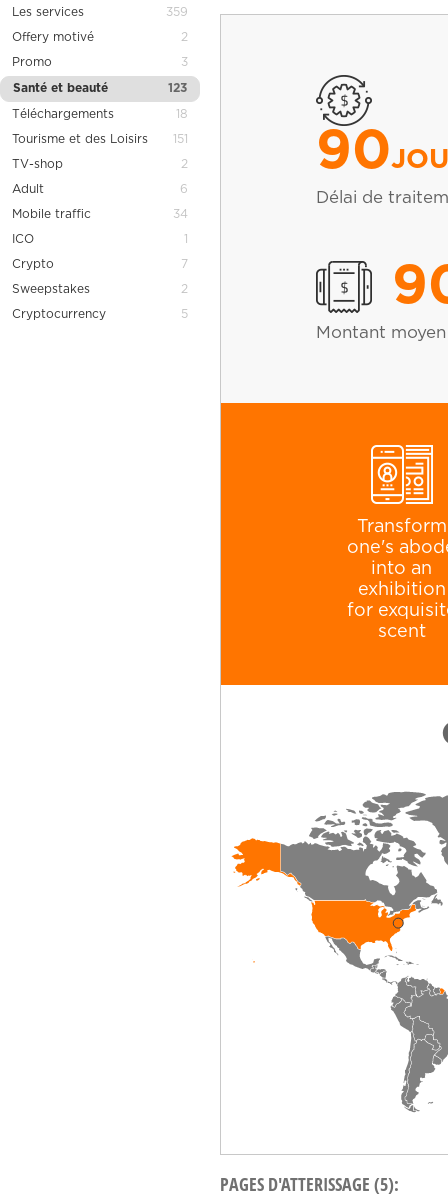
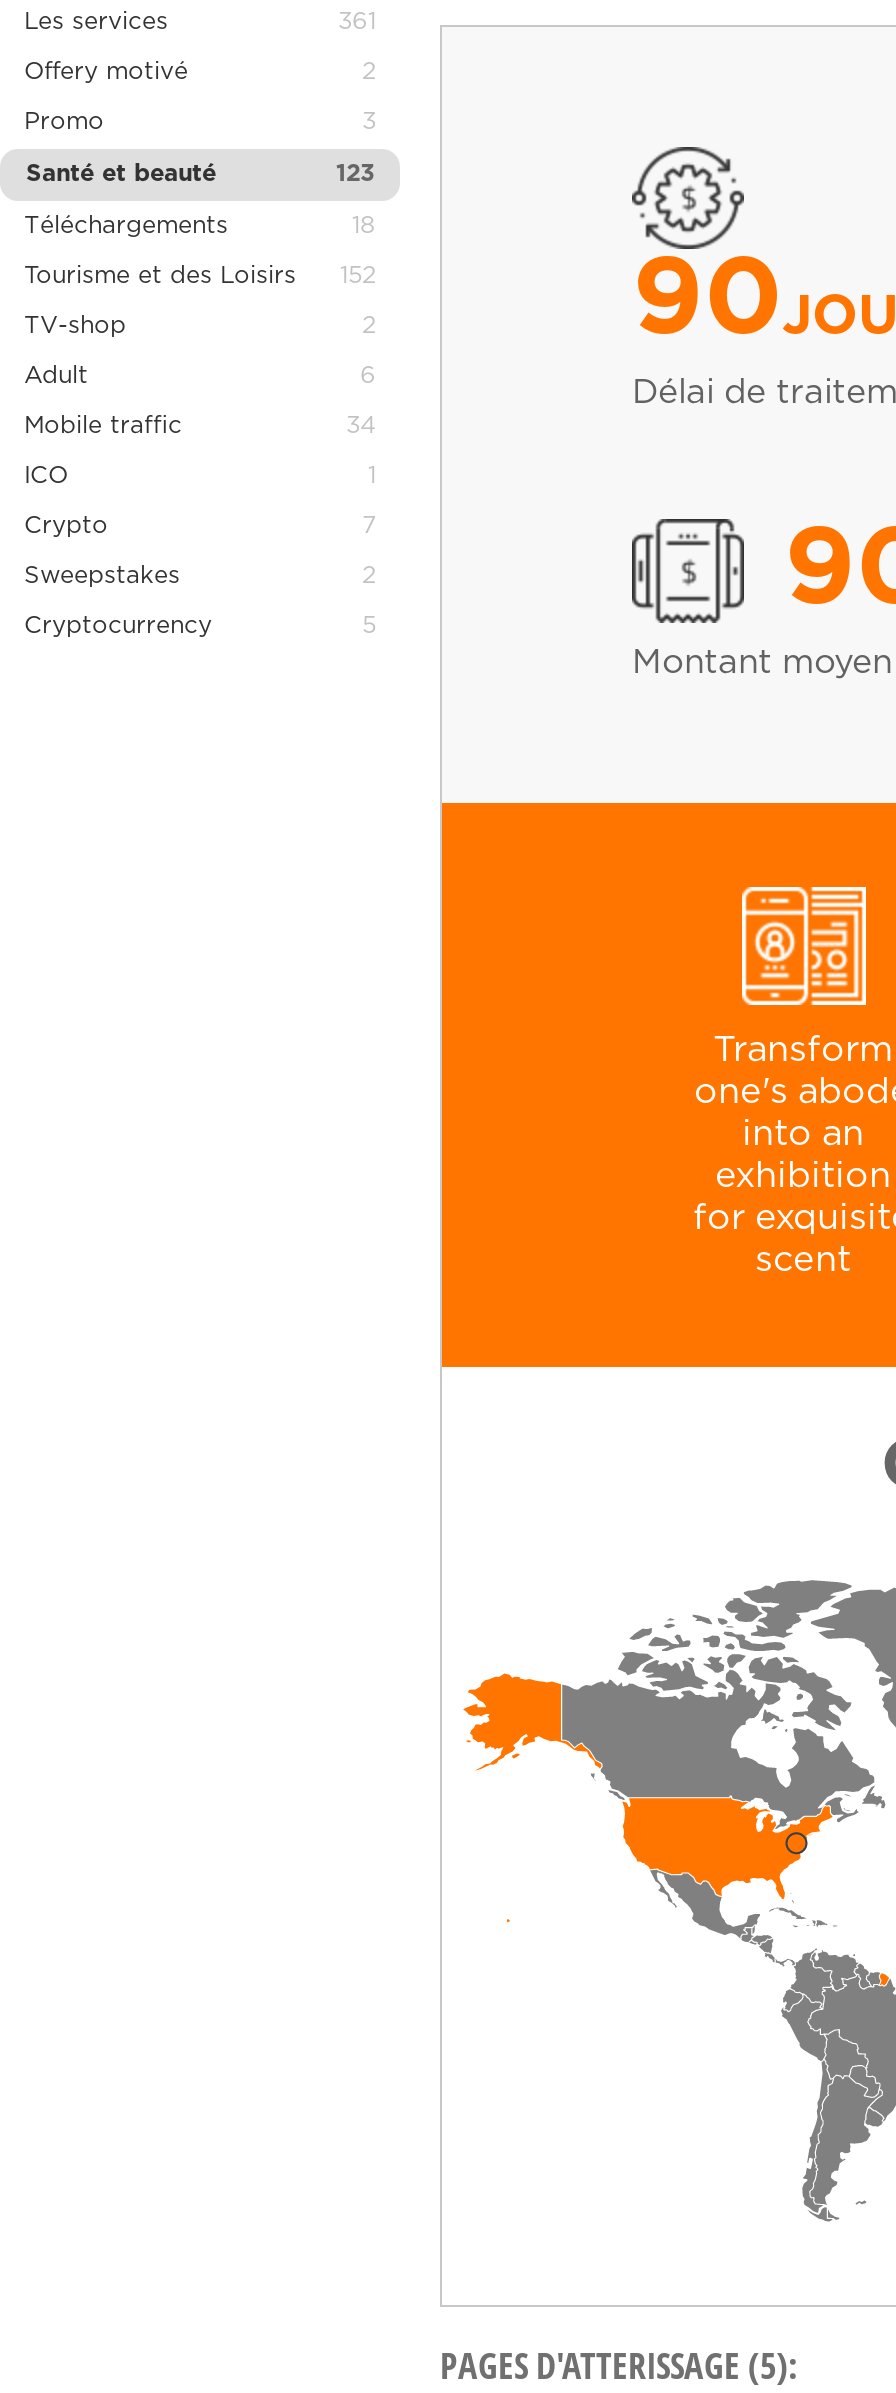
- 359
+ 361

- 151
+ 152
